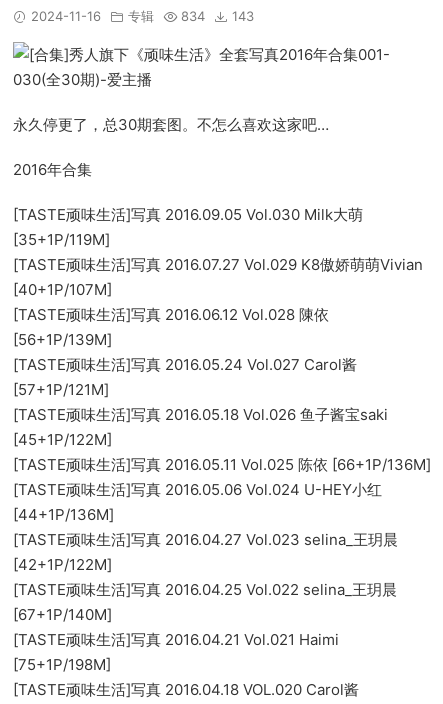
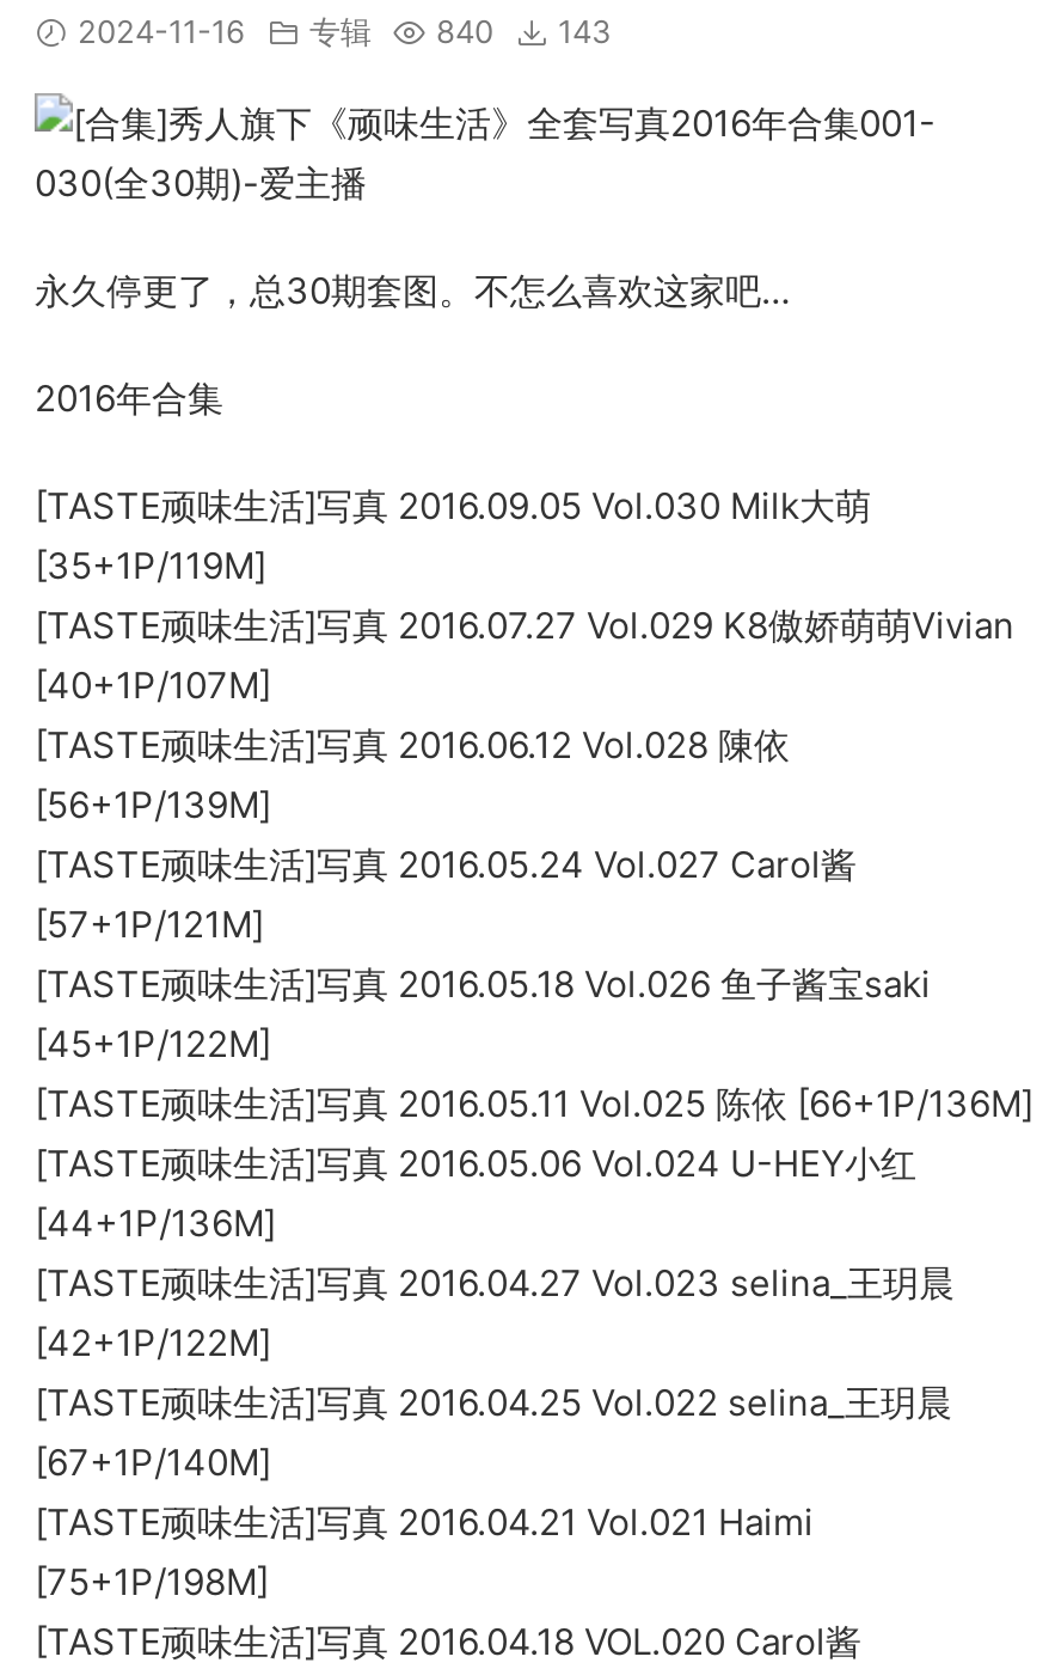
- 2024-11-16 专辑 834 143
+ 2024-11-16 专辑 840 143
